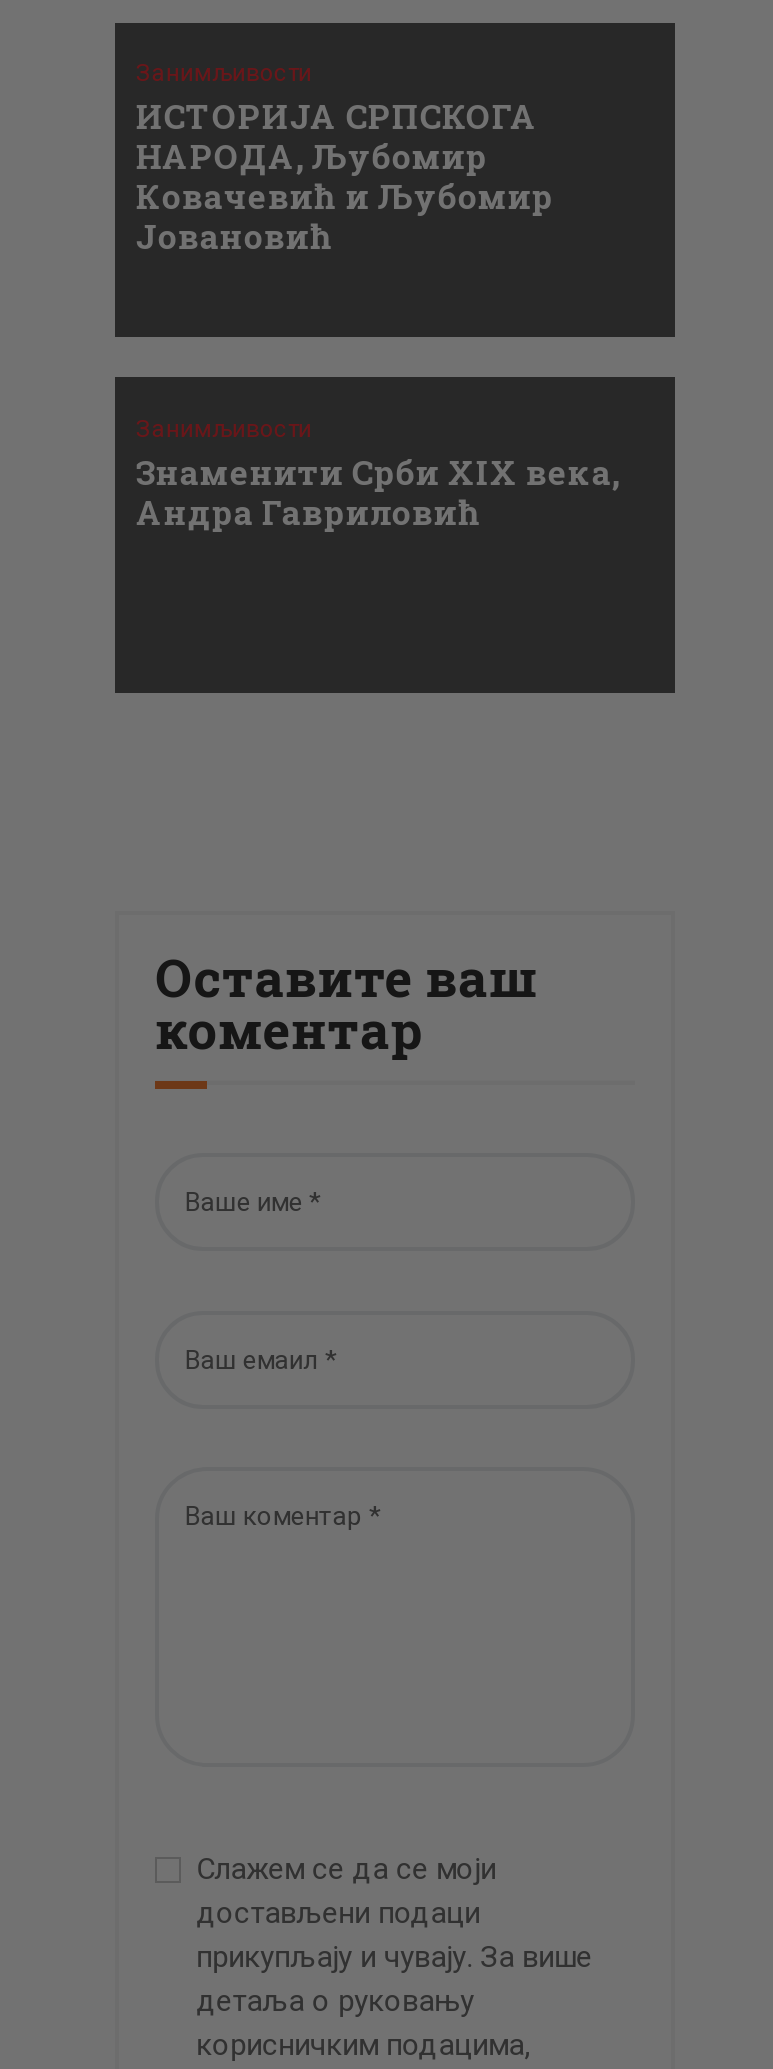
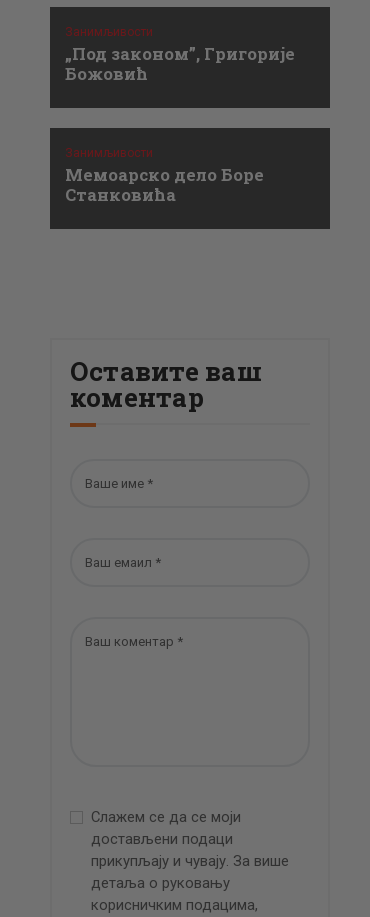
- ИСТОРИЈА СРПСКОГА
- НАРОДА, Љубомир
- Ковачевић и Љубомир
- Јовановић
+ „Под законом”, Григорије
+ Божовић

- Знаменити Срби XIX века,
- Андра Гавриловић
+ Мемоарско дело Боре
+ Станковића
